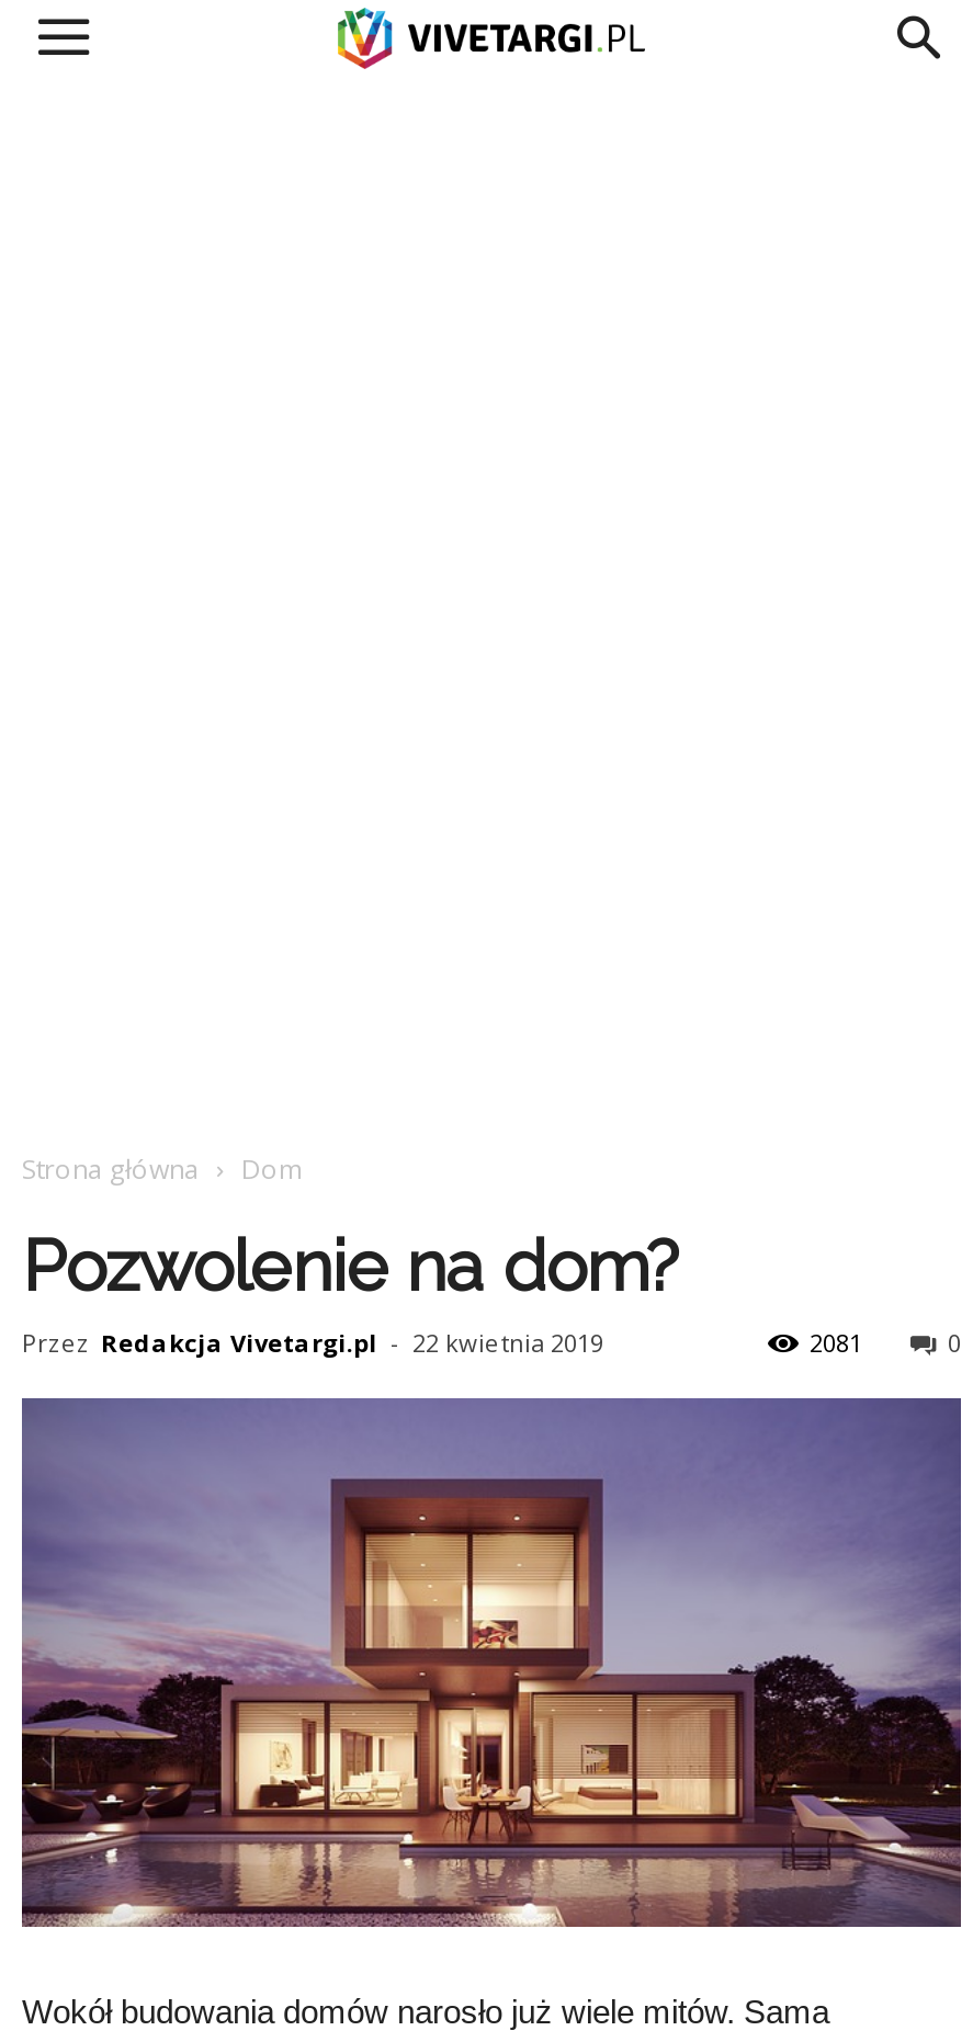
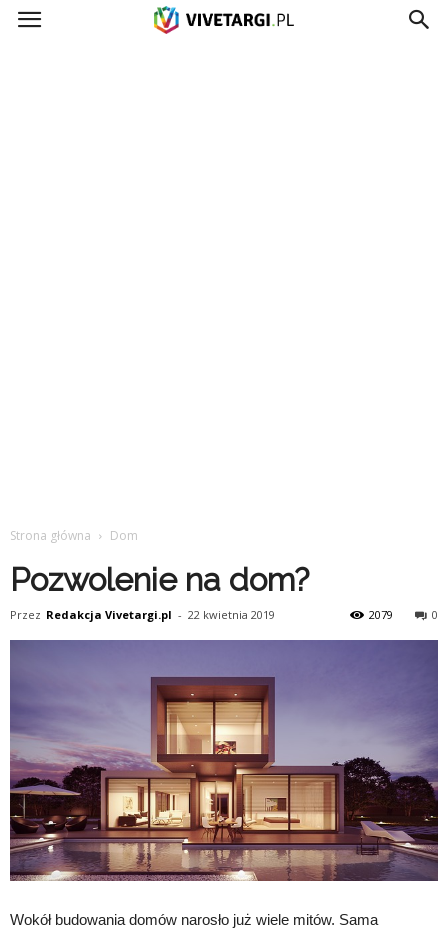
- 2081
+ 2079
